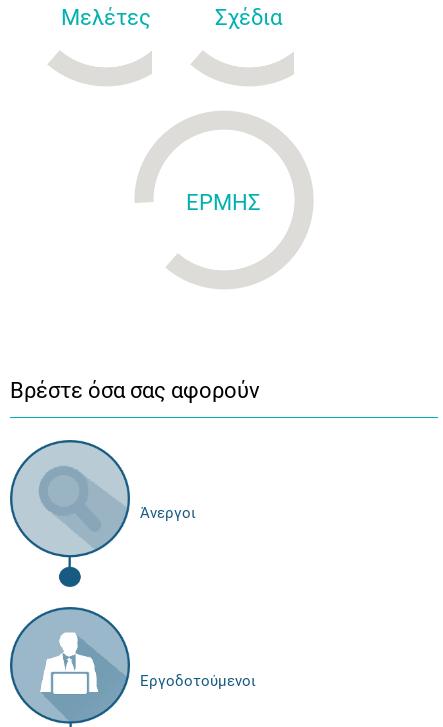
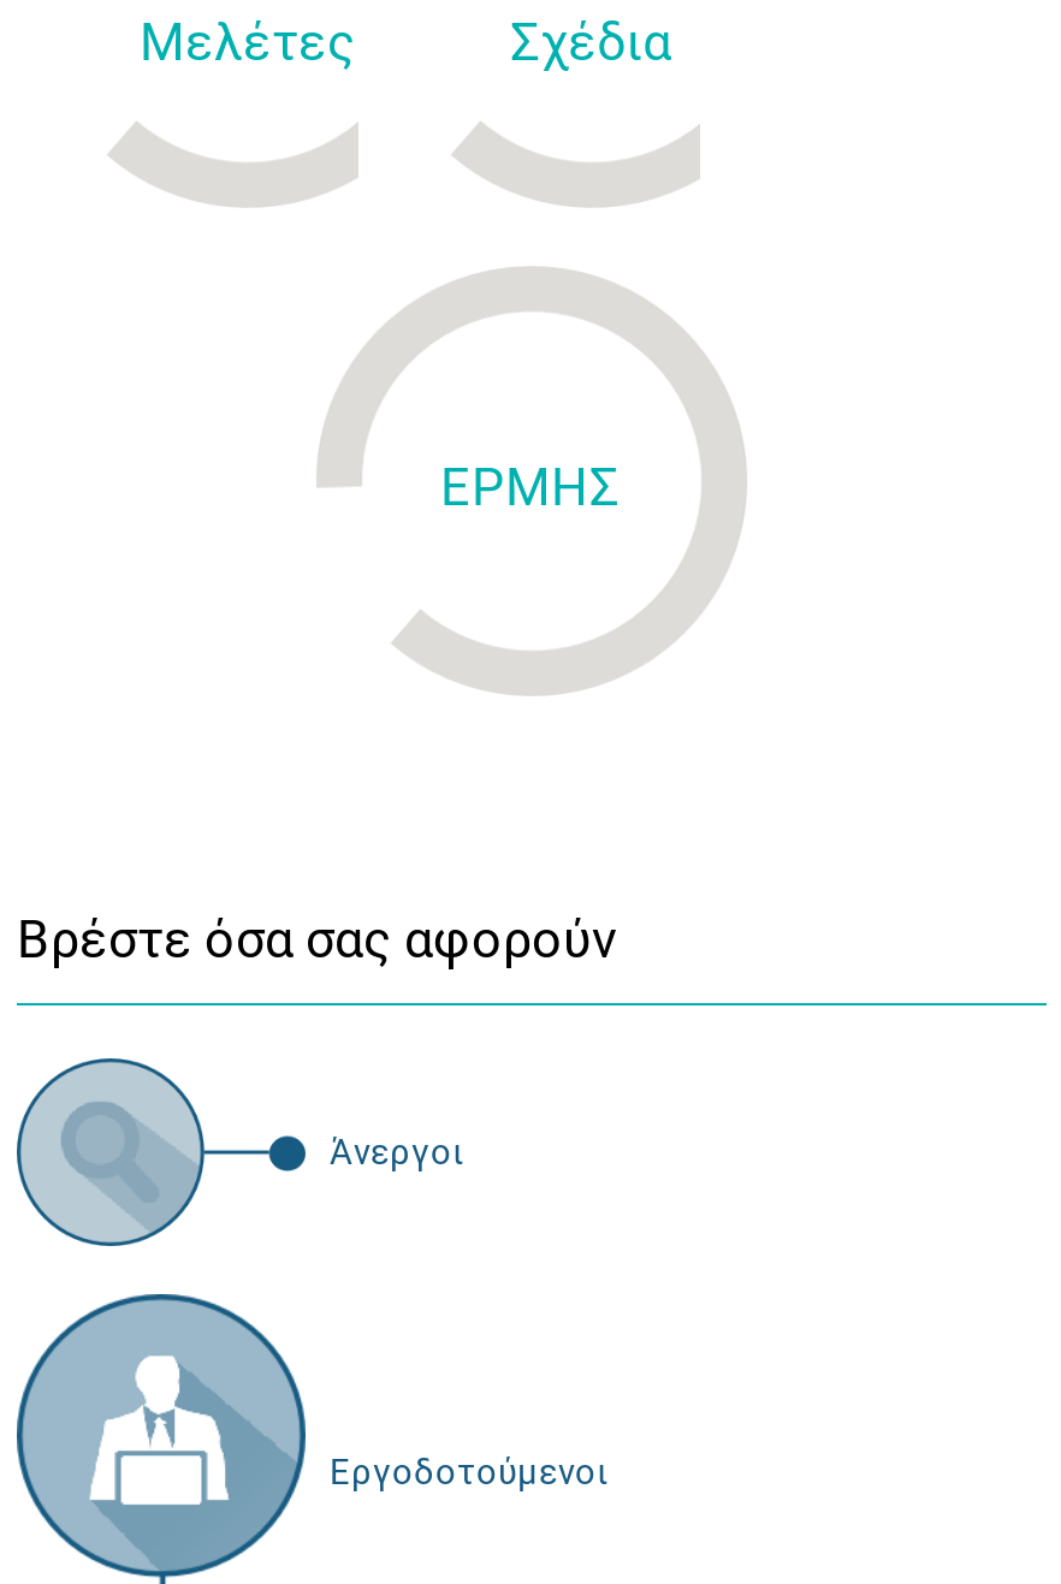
- [image]
+ [image]
